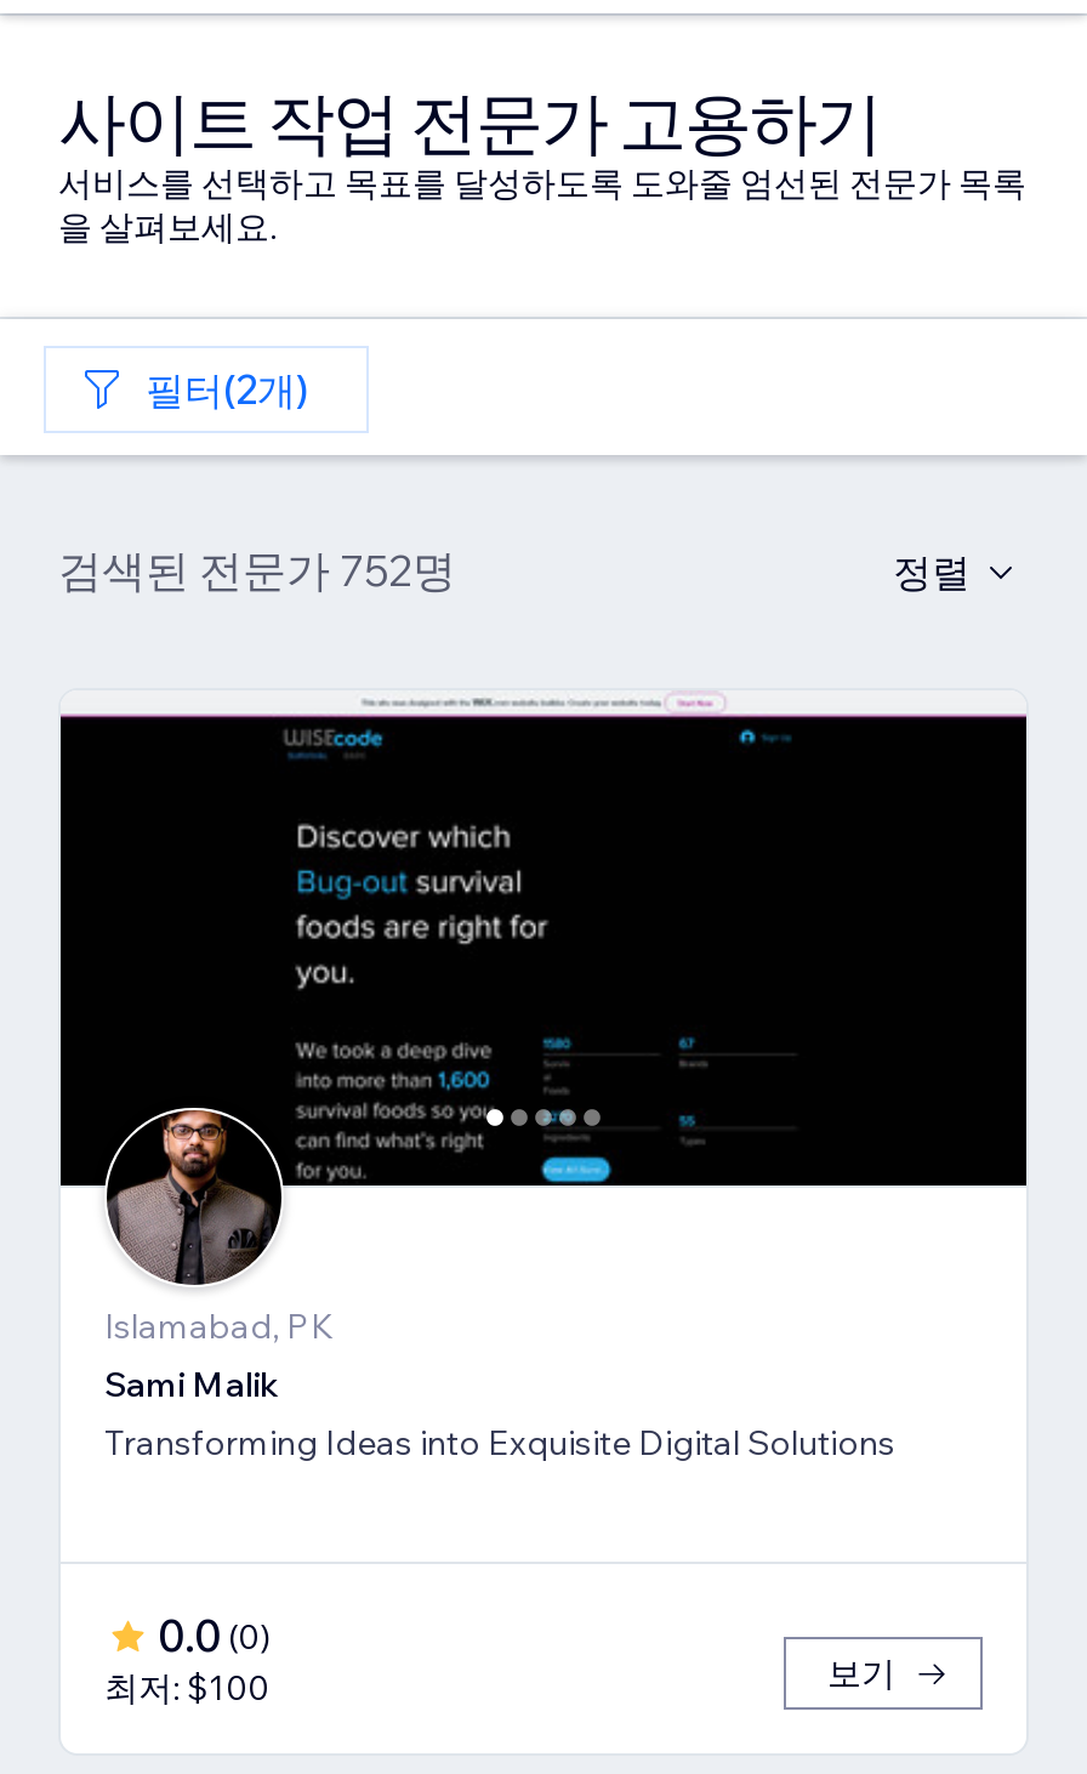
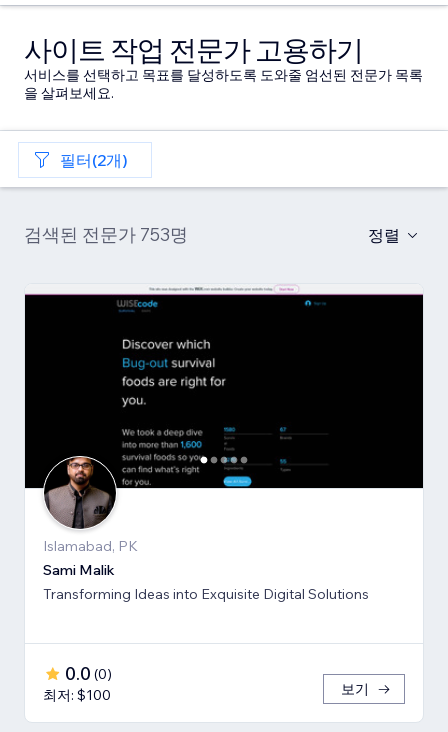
- 검색된 전문가 752명
+ 검색된 전문가 753명
